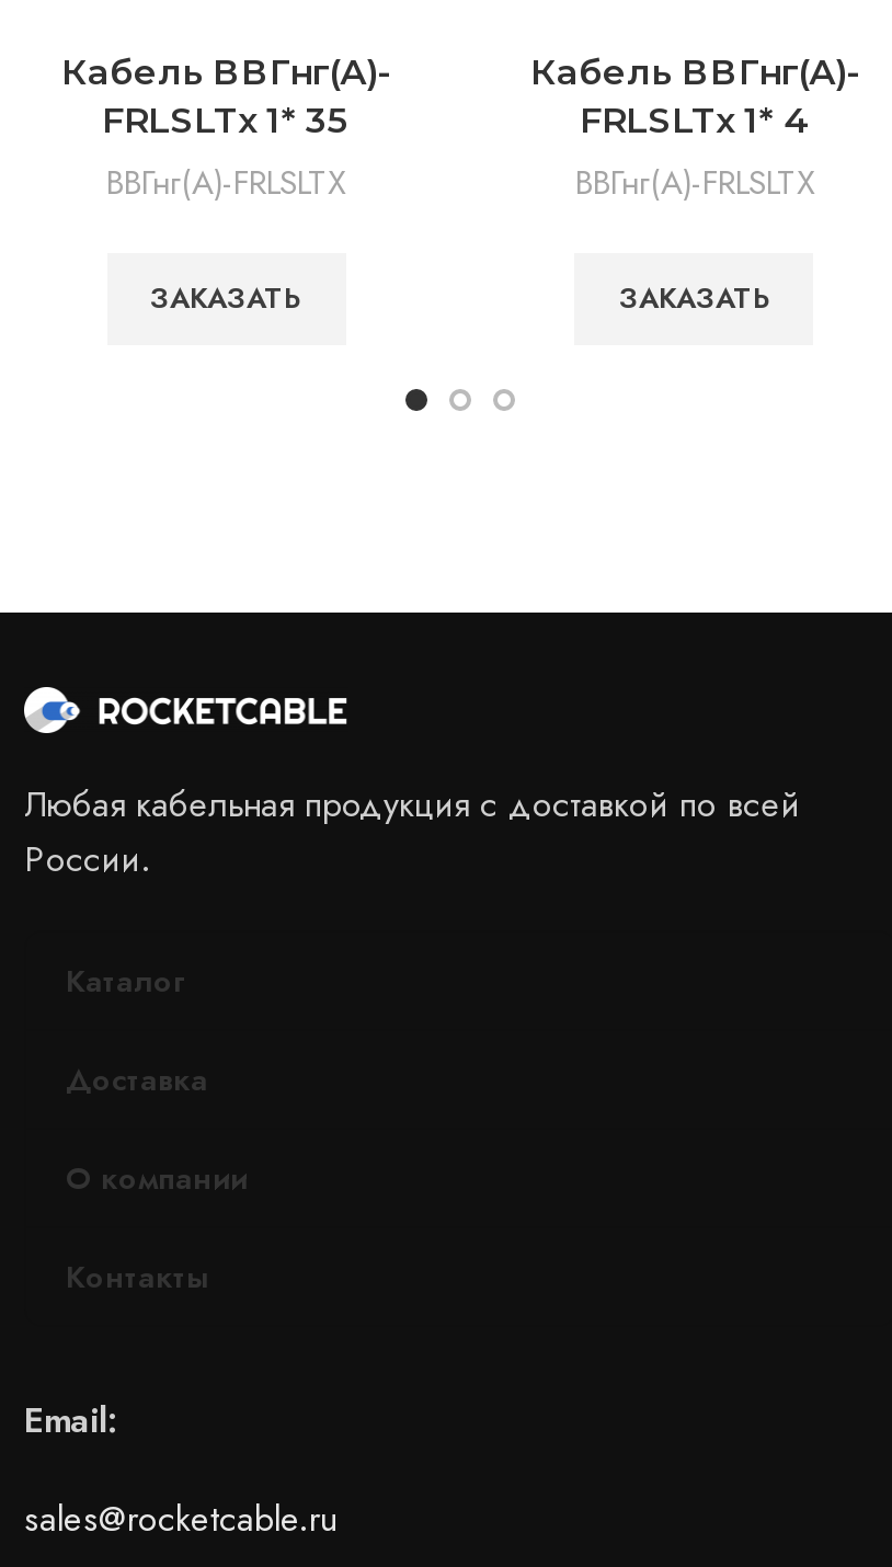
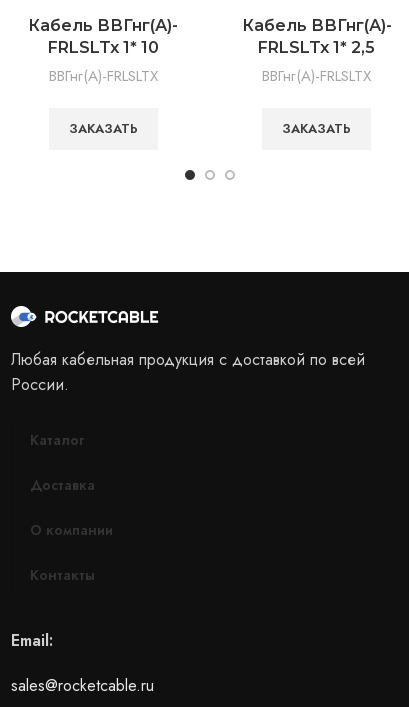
- FRLSLTx 1* 35
+ FRLSLTx 1* 10

- FRLSLTx 1* 4
+ FRLSLTx 1* 2,5
